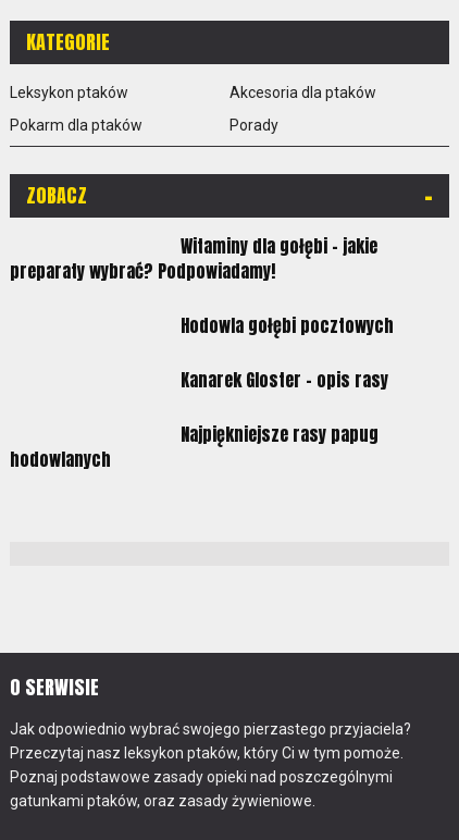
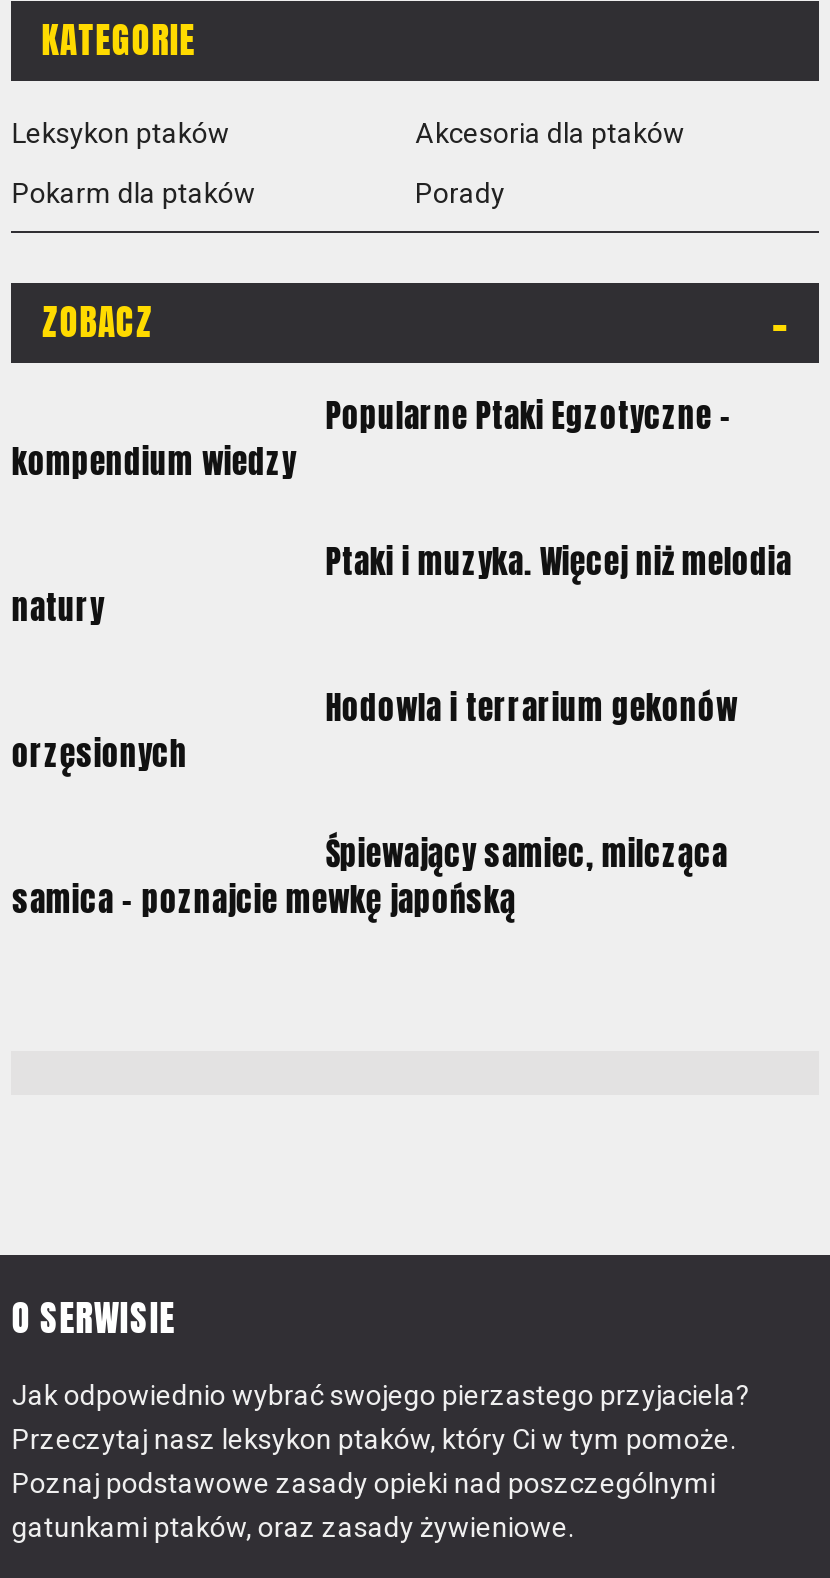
- Witaminy dla gołębi – jakie
- preparaty wybrać? Podpowiadamy!
+ Popularne Ptaki Egzotyczne -
+ kompendium wiedzy

- Hodowla gołębi pocztowych
+ Ptaki i muzyka. Więcej niż melodia
+ natury

- Kanarek Gloster - opis rasy
+ Hodowla i terrarium gekonów
+ orzęsionych

- Najpiękniejsze rasy papug
- hodowlanych
+ Śpiewający samiec, milcząca
+ samica - poznajcie mewkę japońską
